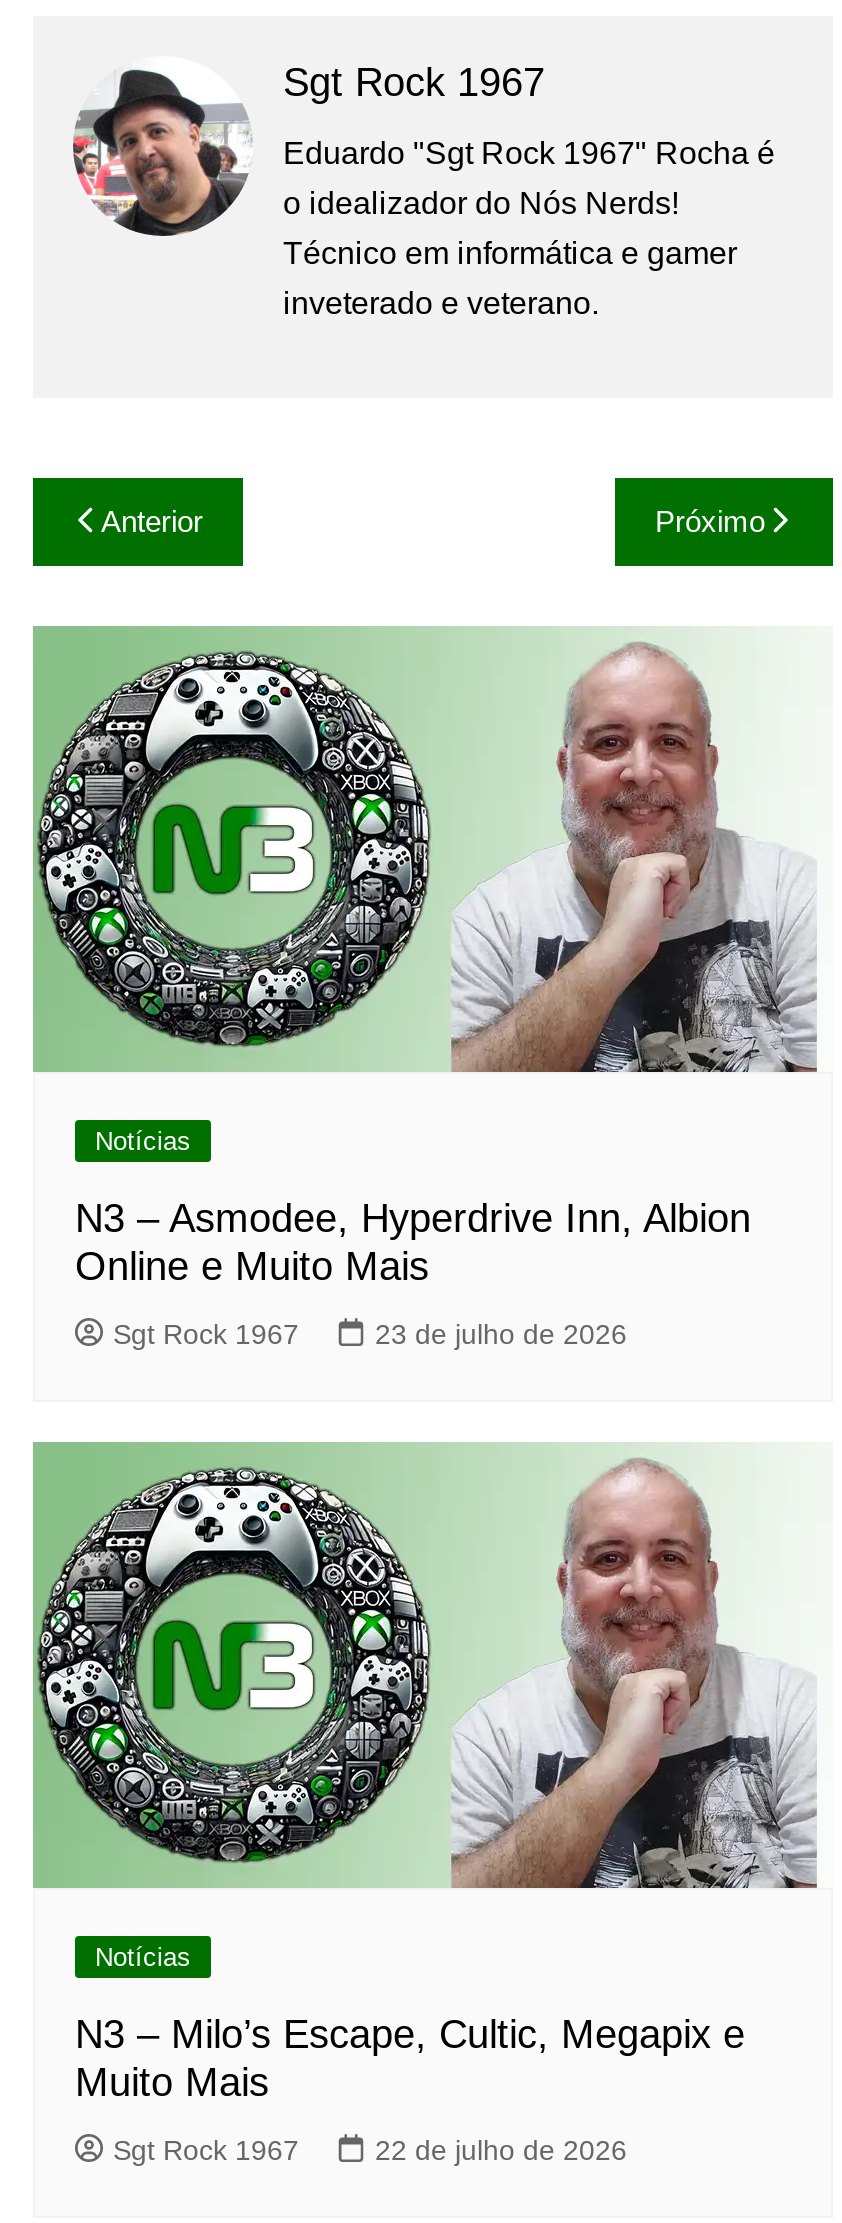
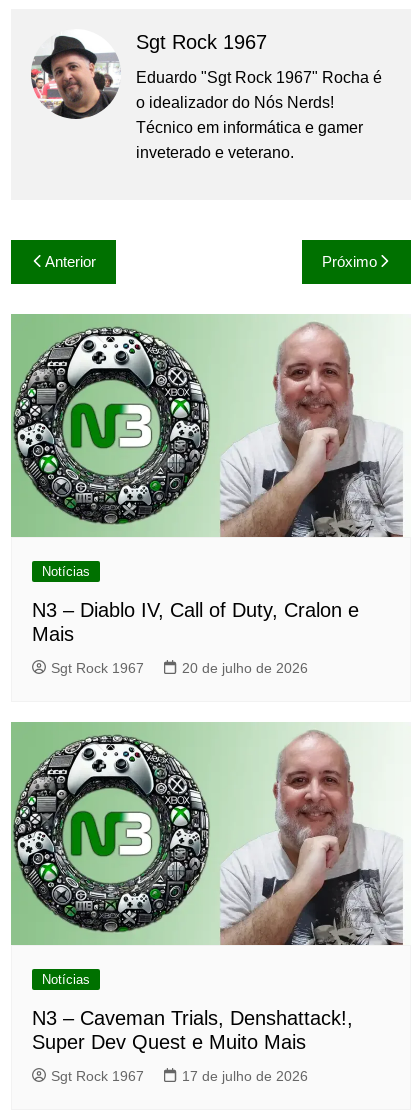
- N3 – Asmodee, Hyperdrive Inn, Albion
- Online e Muito Mais
+ N3 – Diablo IV, Call of Duty, Cralon e
+ Mais

- 23 de julho de 2026
+ 20 de julho de 2026

- N3 – Milo’s Escape, Cultic, Megapix e
- Muito Mais
+ N3 – Caveman Trials, Denshattack!,
+ Super Dev Quest e Muito Mais

- 22 de julho de 2026
+ 17 de julho de 2026
